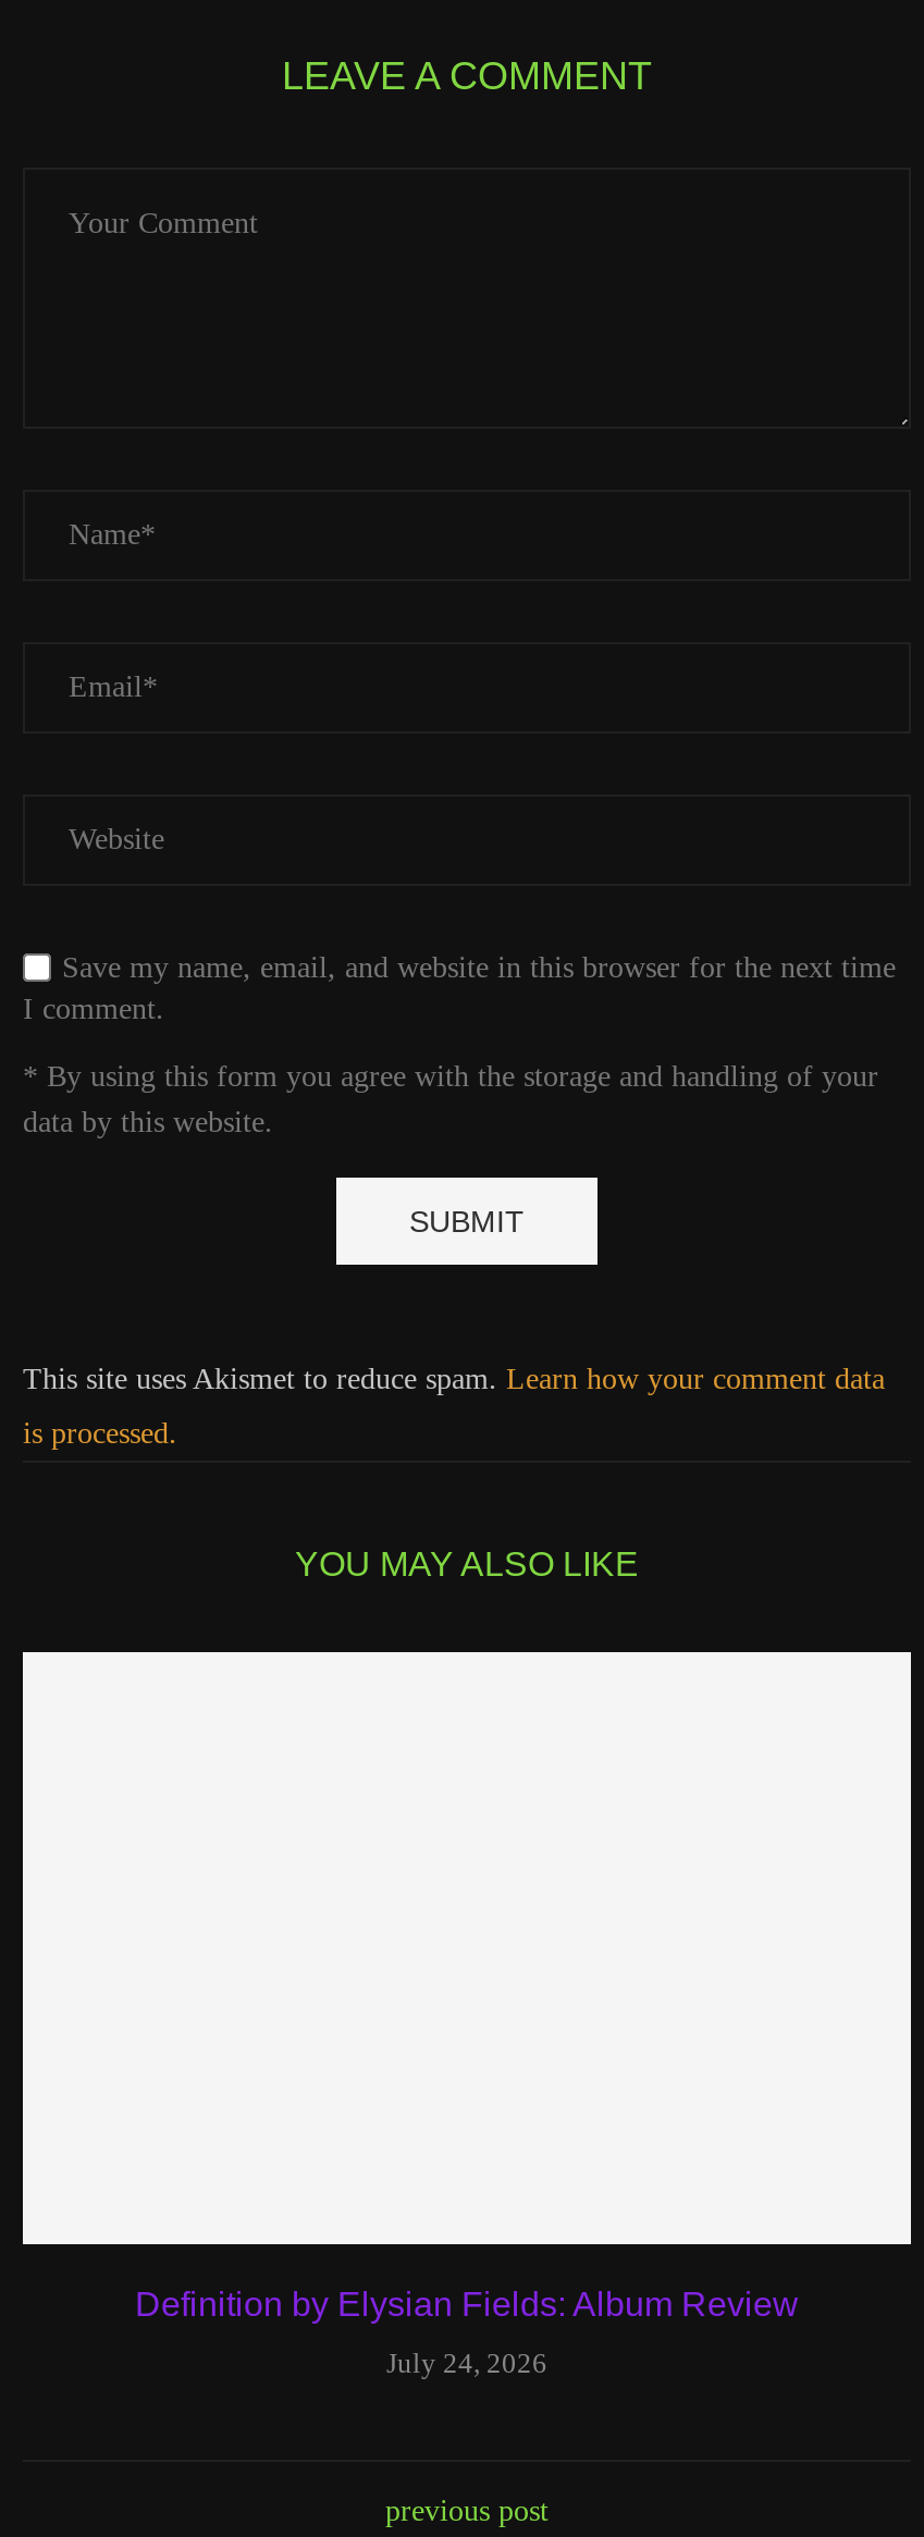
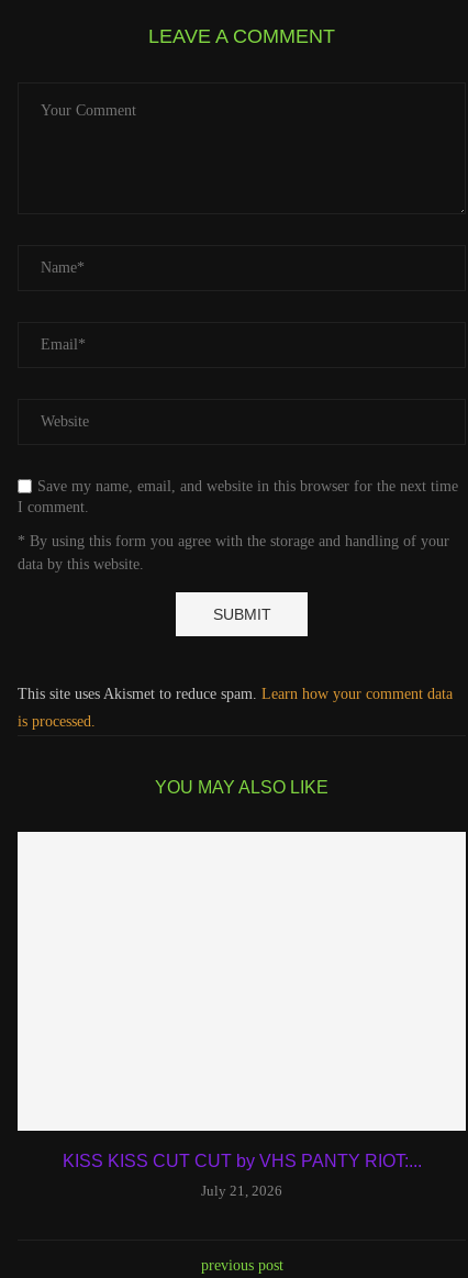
- Definition by Elysian Fields: Album Review
+ KISS KISS CUT CUT by VHS PANTY RIOT:...

- July 24, 2026
+ July 21, 2026
